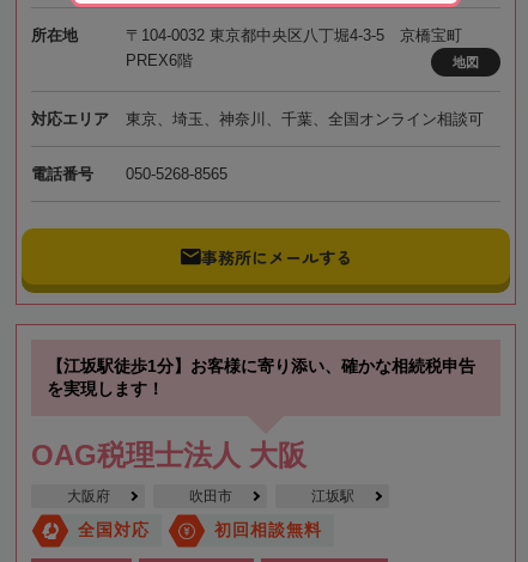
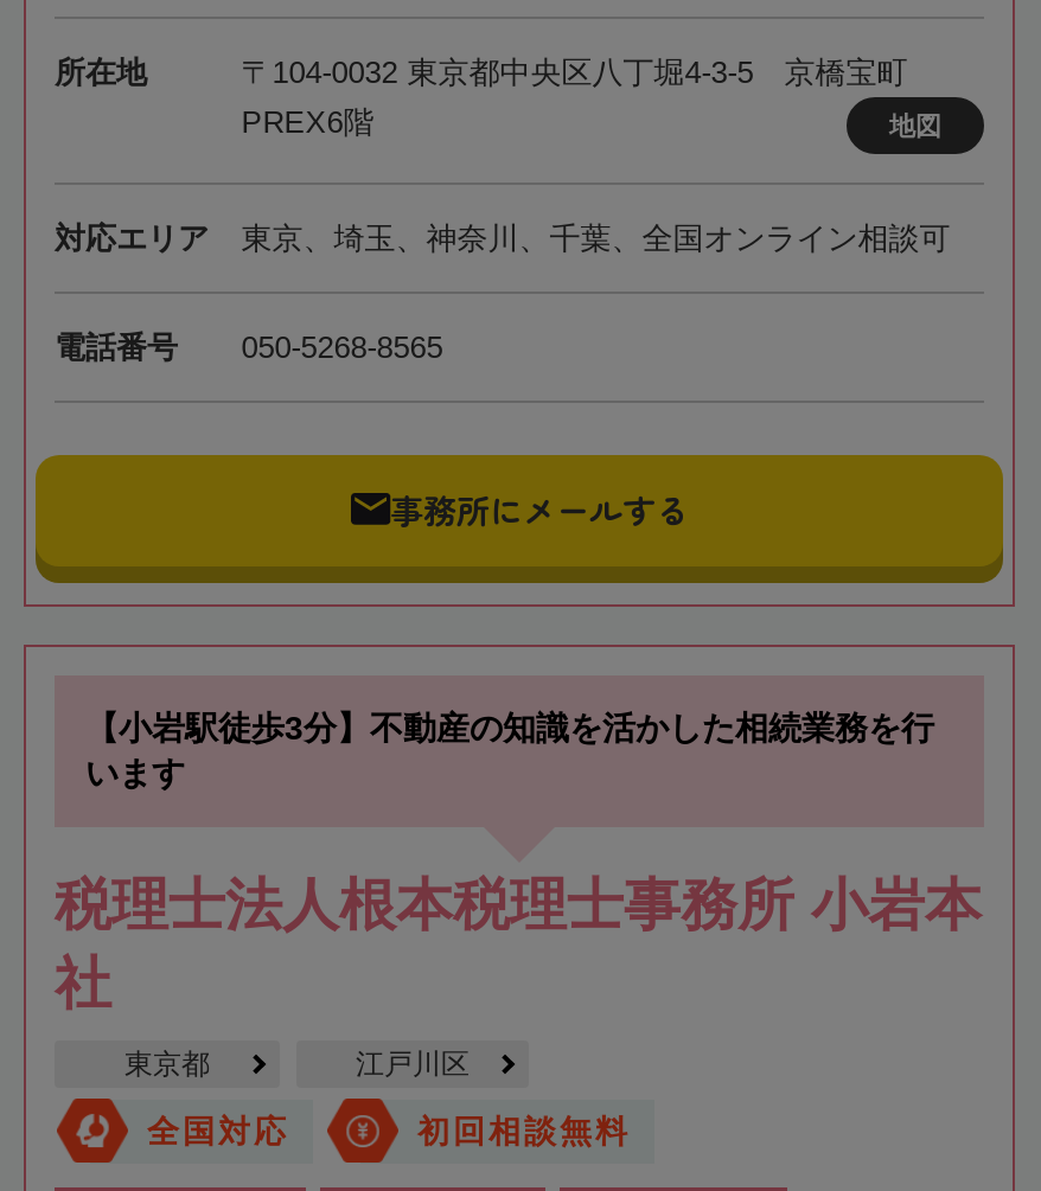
- 【江坂駅徒歩1分】お客様に寄り添い、確かな相続税申告
- を実現します！
+ 【小岩駅徒歩3分】不動産の知識を活かした相続業務を行
+ います

- OAG税理士法人 大阪
+ 税理士法人根本税理士事務所 小岩本
+ 社

- 大阪府
- 吹田市
- 江坂駅
+ 東京都
+ 江戸川区
